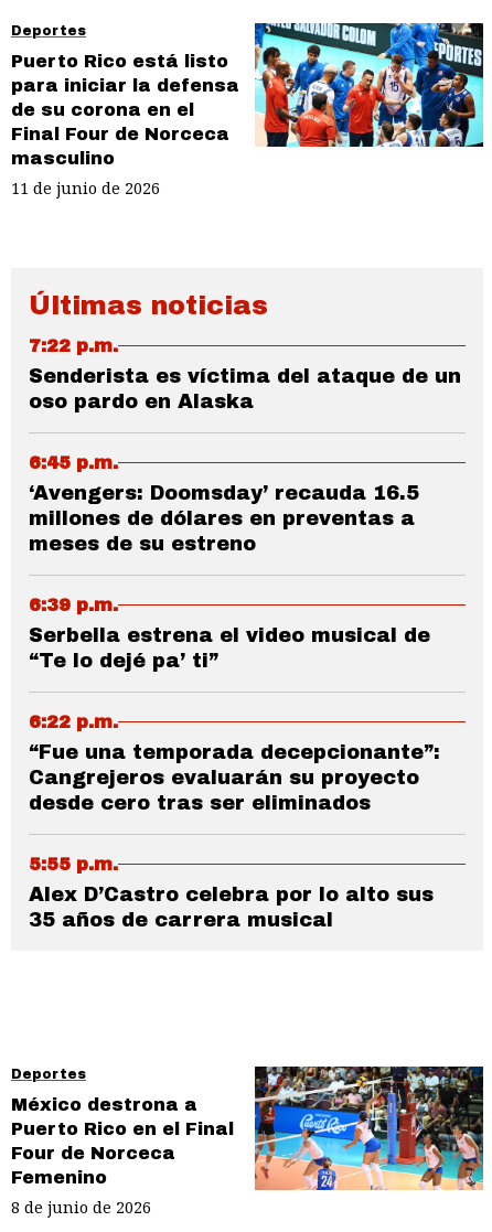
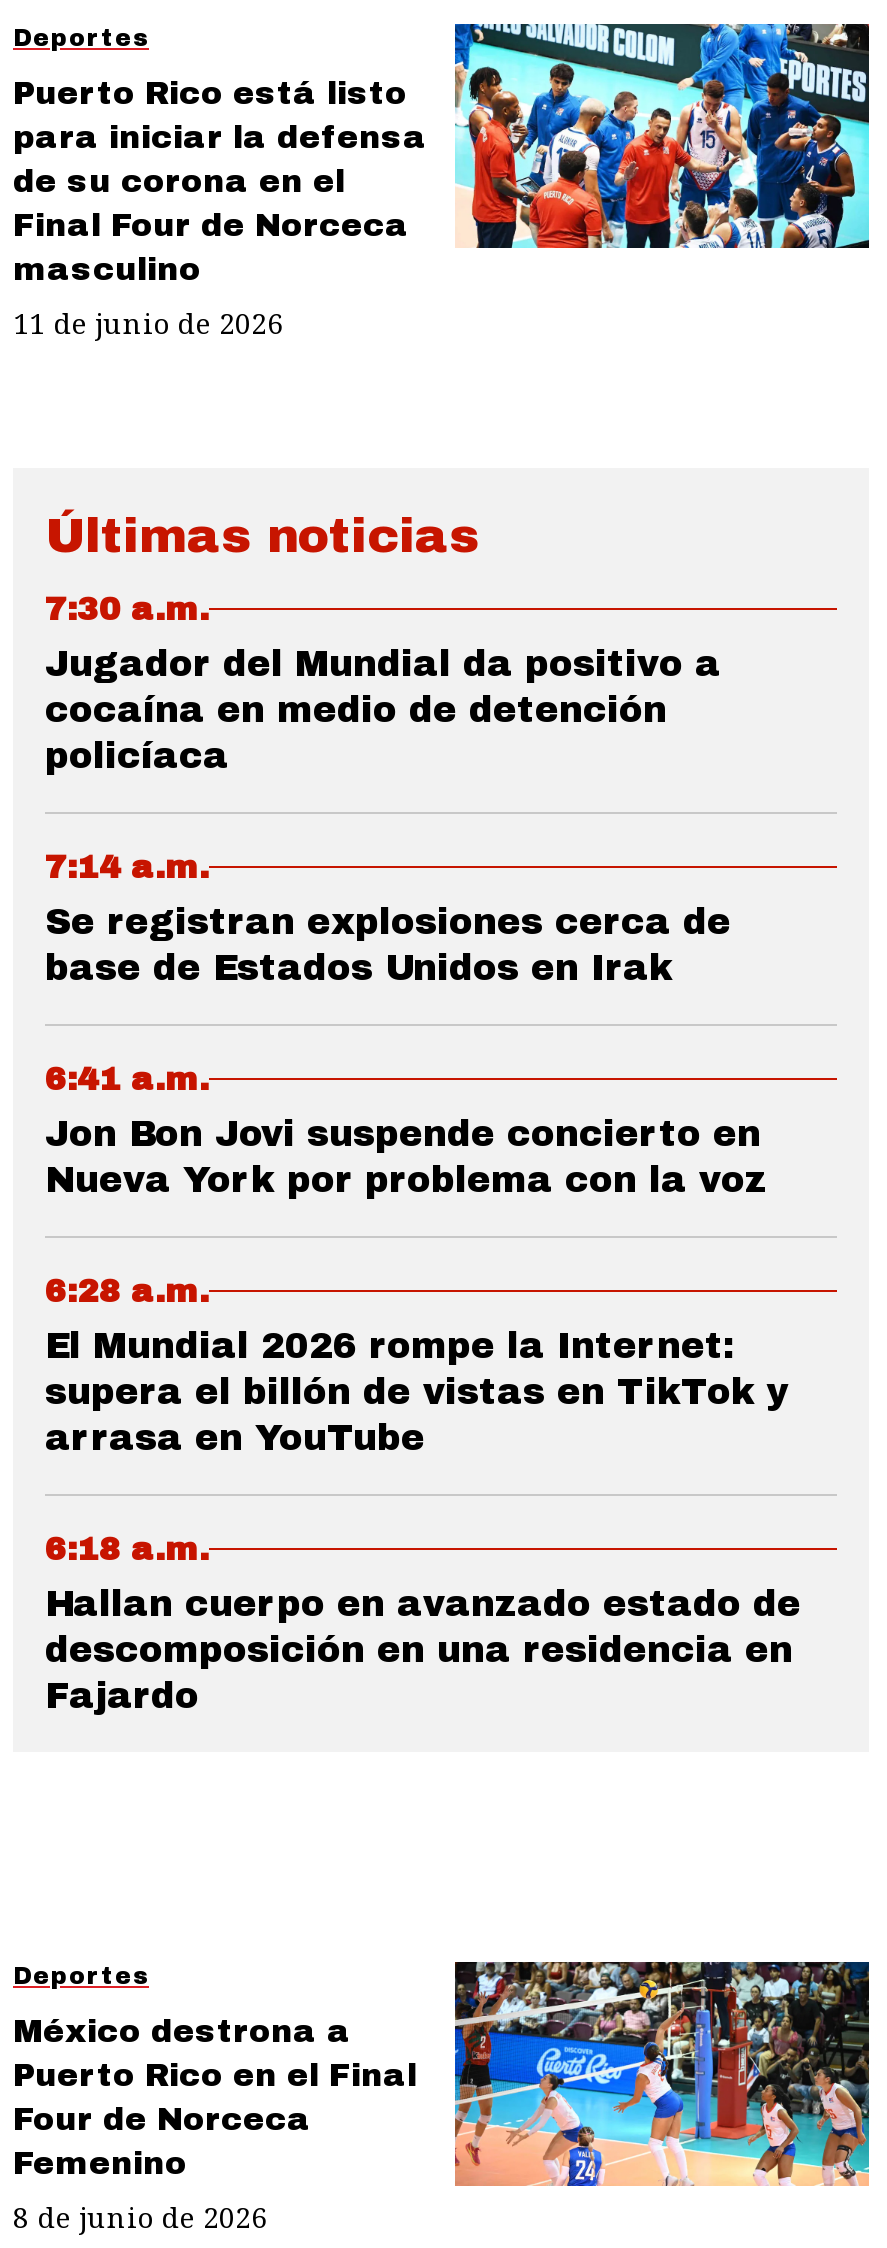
- 7:22 p.m.
- Senderista es víctima del ataque de un
- oso pardo en Alaska
+ 7:30 a.m.
+ Jugador del Mundial da positivo a
+ cocaína en medio de detención
+ policíaca

- 6:45 p.m.
- ‘Avengers: Doomsday’ recauda 16.5
- millones de dólares en preventas a
- meses de su estreno
+ 7:14 a.m.
+ Se registran explosiones cerca de
+ base de Estados Unidos en Irak

- 6:39 p.m.
- Serbella estrena el video musical de
- “Te lo dejé pa’ ti”
+ 6:41 a.m.
+ Jon Bon Jovi suspende concierto en
+ Nueva York por problema con la voz

- 6:22 p.m.
- “Fue una temporada decepcionante”:
- Cangrejeros evaluarán su proyecto
- desde cero tras ser eliminados
+ 6:28 a.m.
+ El Mundial 2026 rompe la Internet:
+ supera el billón de vistas en TikTok y
+ arrasa en YouTube

- 5:55 p.m.
- Alex D’Castro celebra por lo alto sus
- 35 años de carrera musical
+ 6:18 a.m.
+ Hallan cuerpo en avanzado estado de
+ descomposición en una residencia en
+ Fajardo
